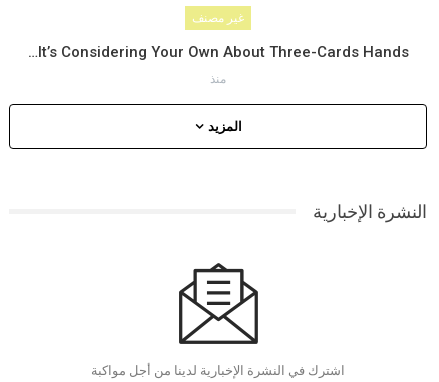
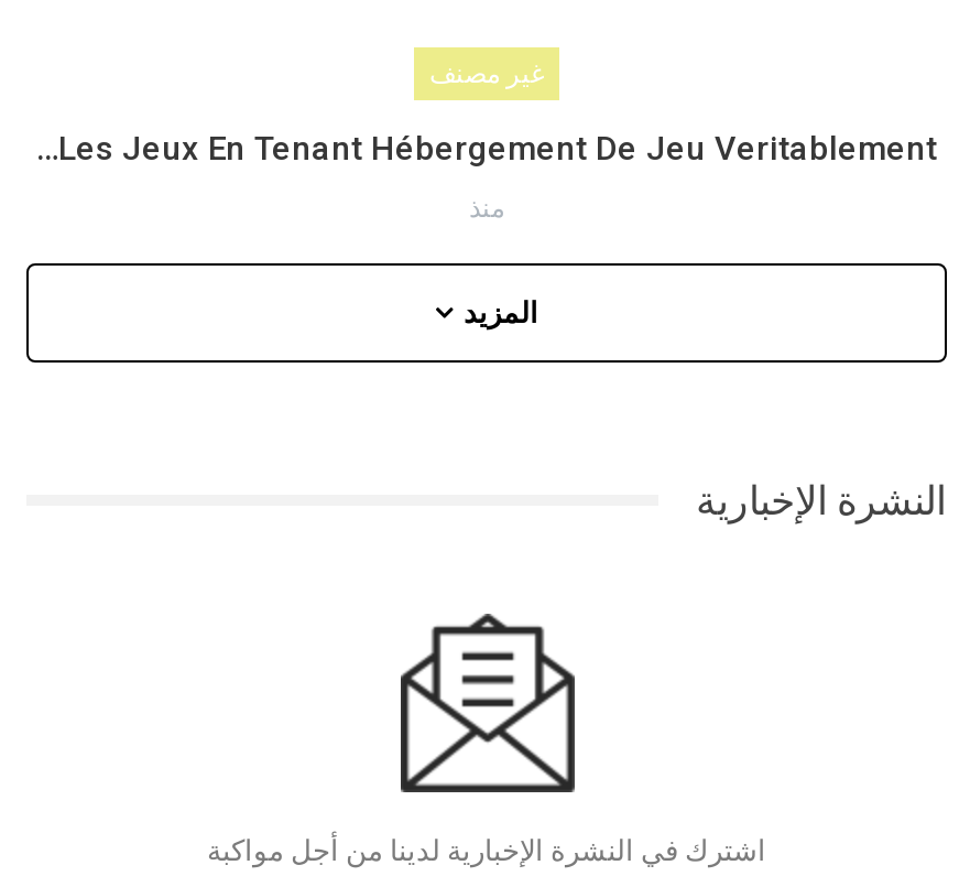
- It’s Considering Your Own About Three-Cards Hands…
+ Les Jeux En Tenant Hébergement De Jeu Veritablement…
